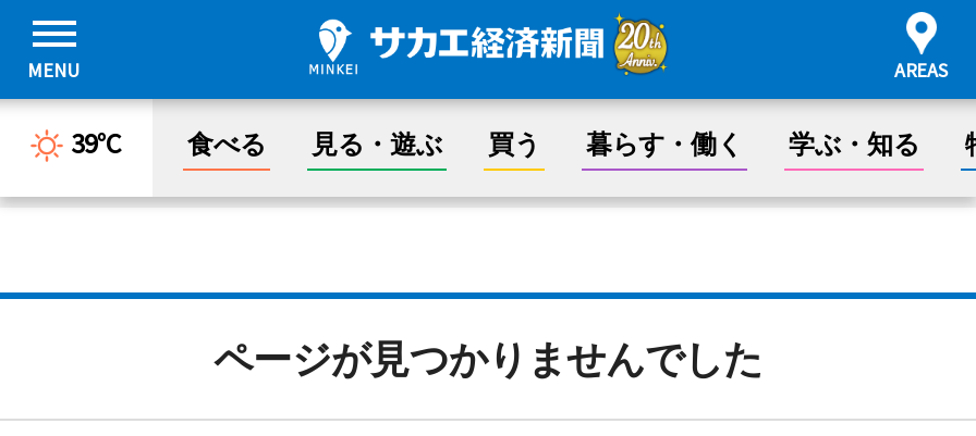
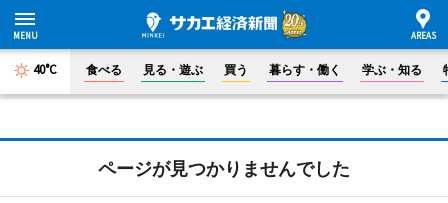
- 39°C
+ 40°C
